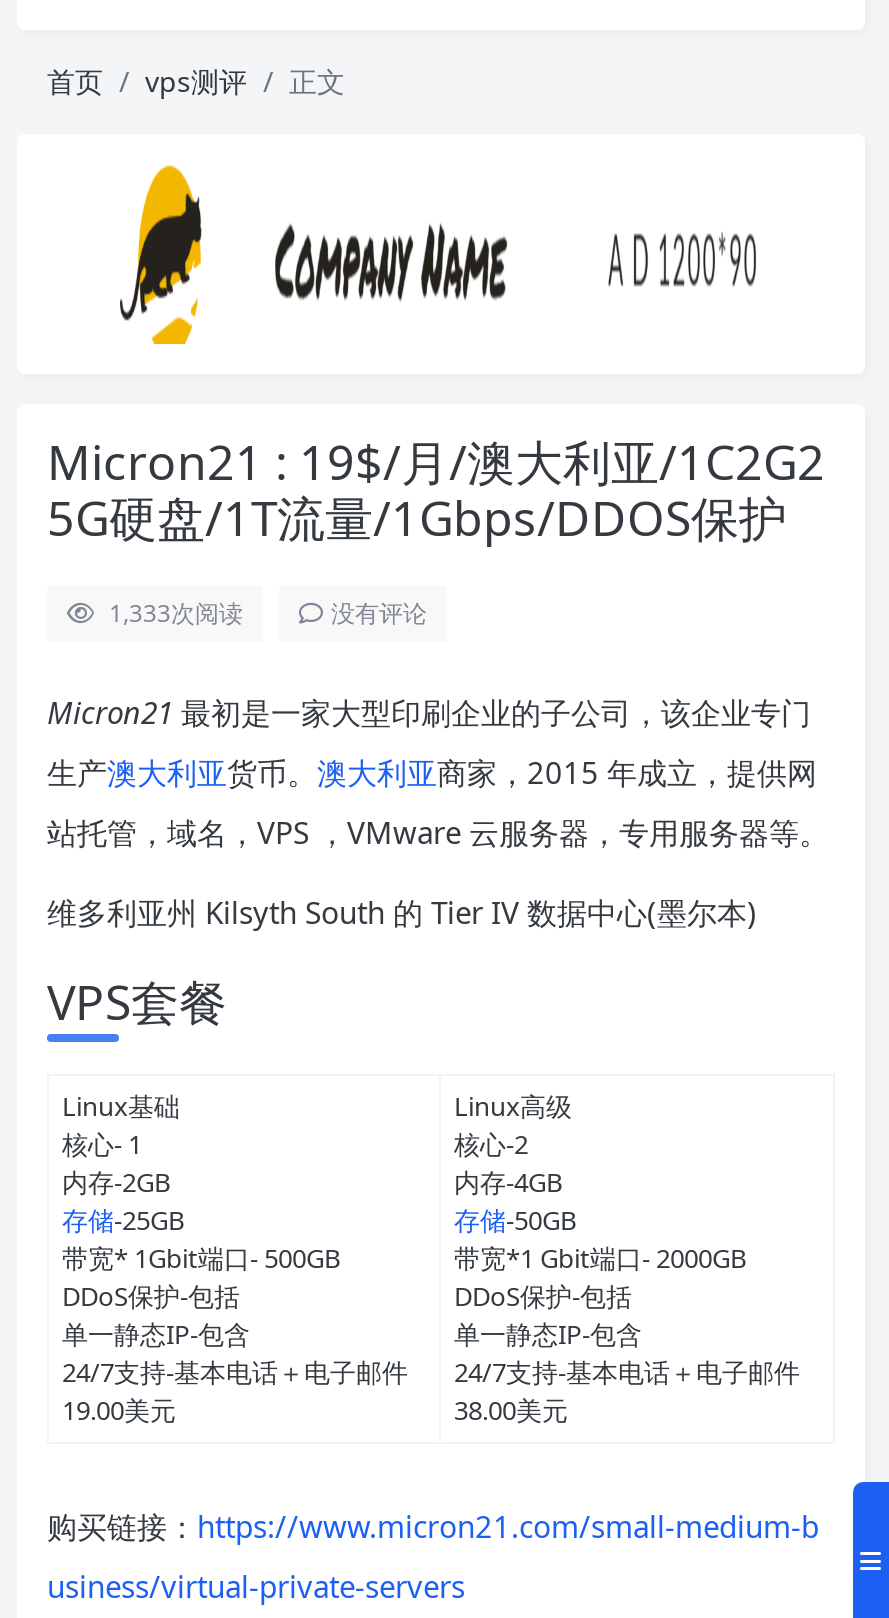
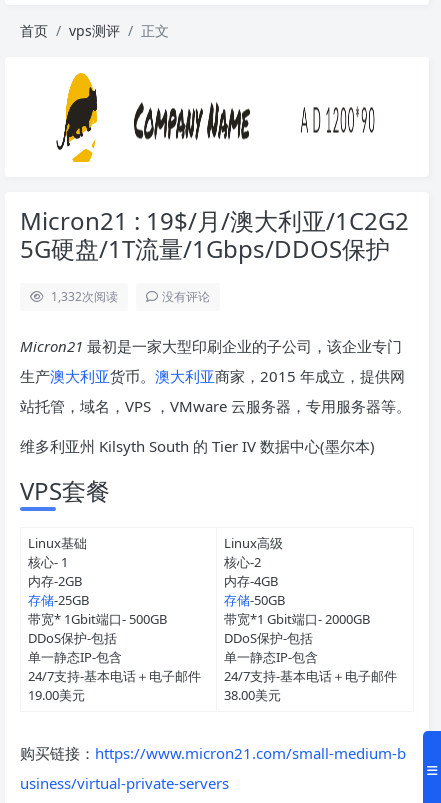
- 1,333次阅读
+ 1,332次阅读
